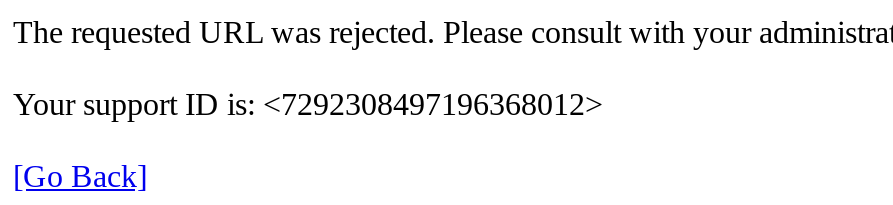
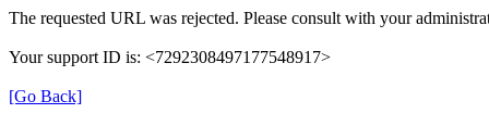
- Your support ID is: <7292308497196368012>
+ Your support ID is: <7292308497177548917>
